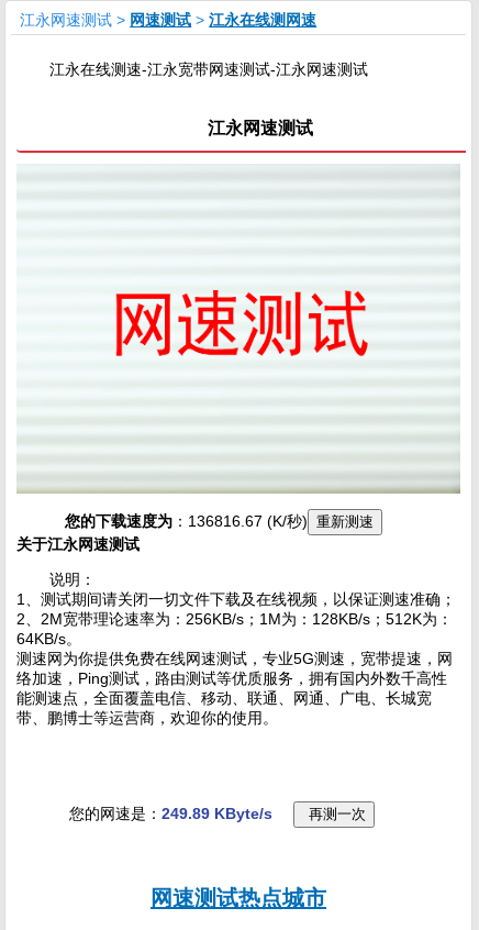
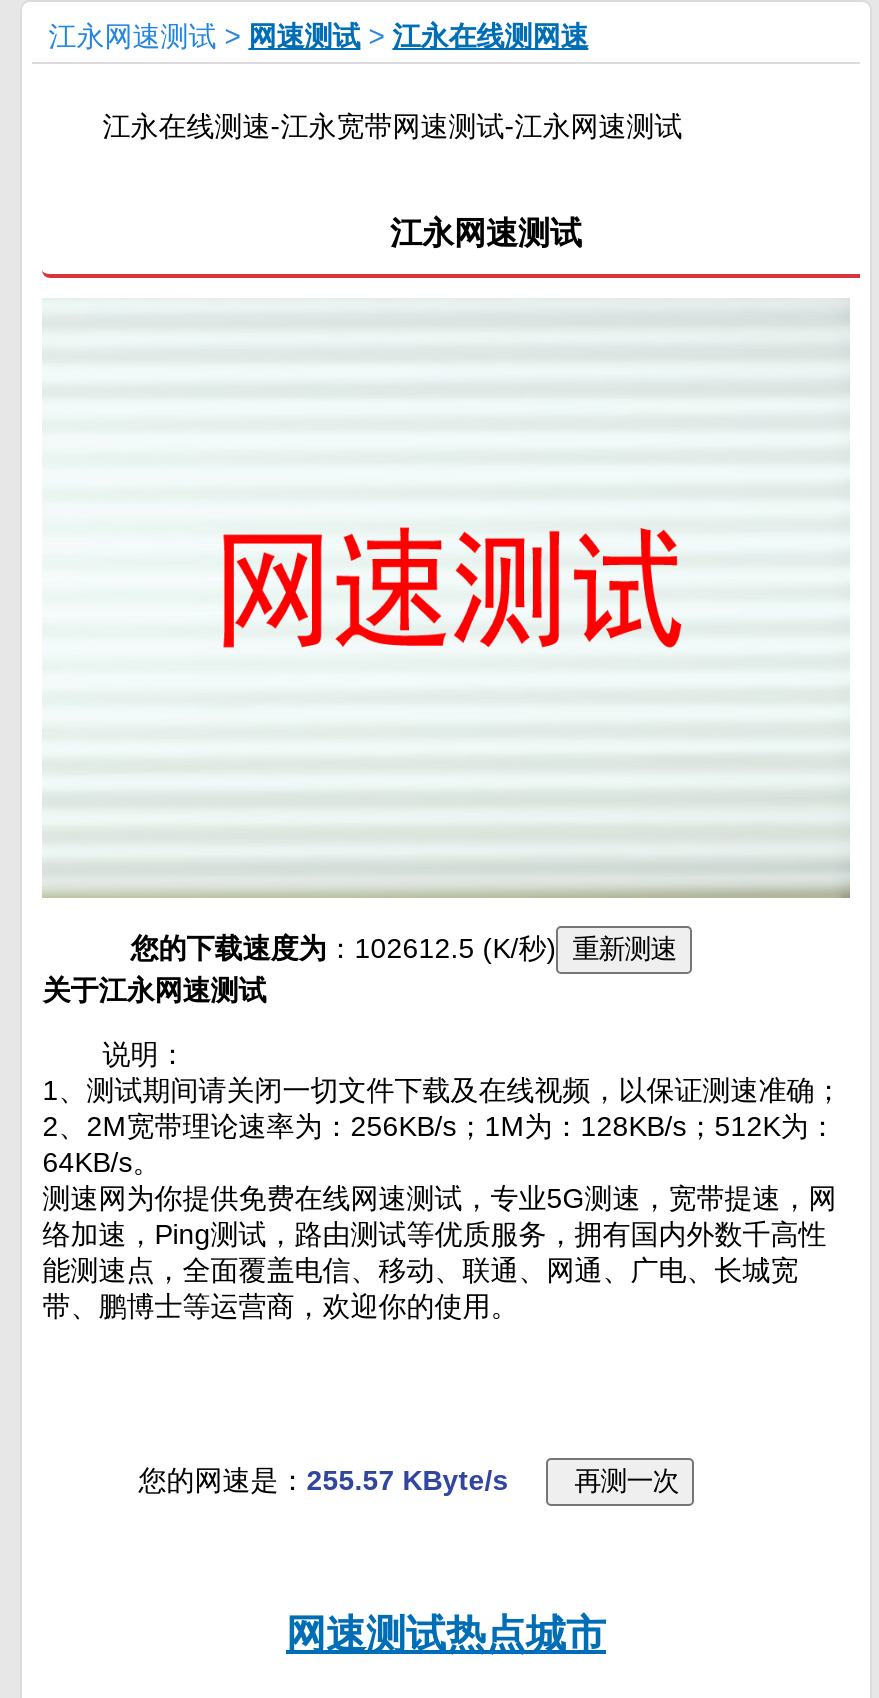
- 您的下载速度为：136816.67 (K/秒) 重新测速
+ 您的下载速度为：102612.5 (K/秒) 重新测速

- 您的网速是：249.89 KByte/s
+ 您的网速是：255.57 KByte/s
